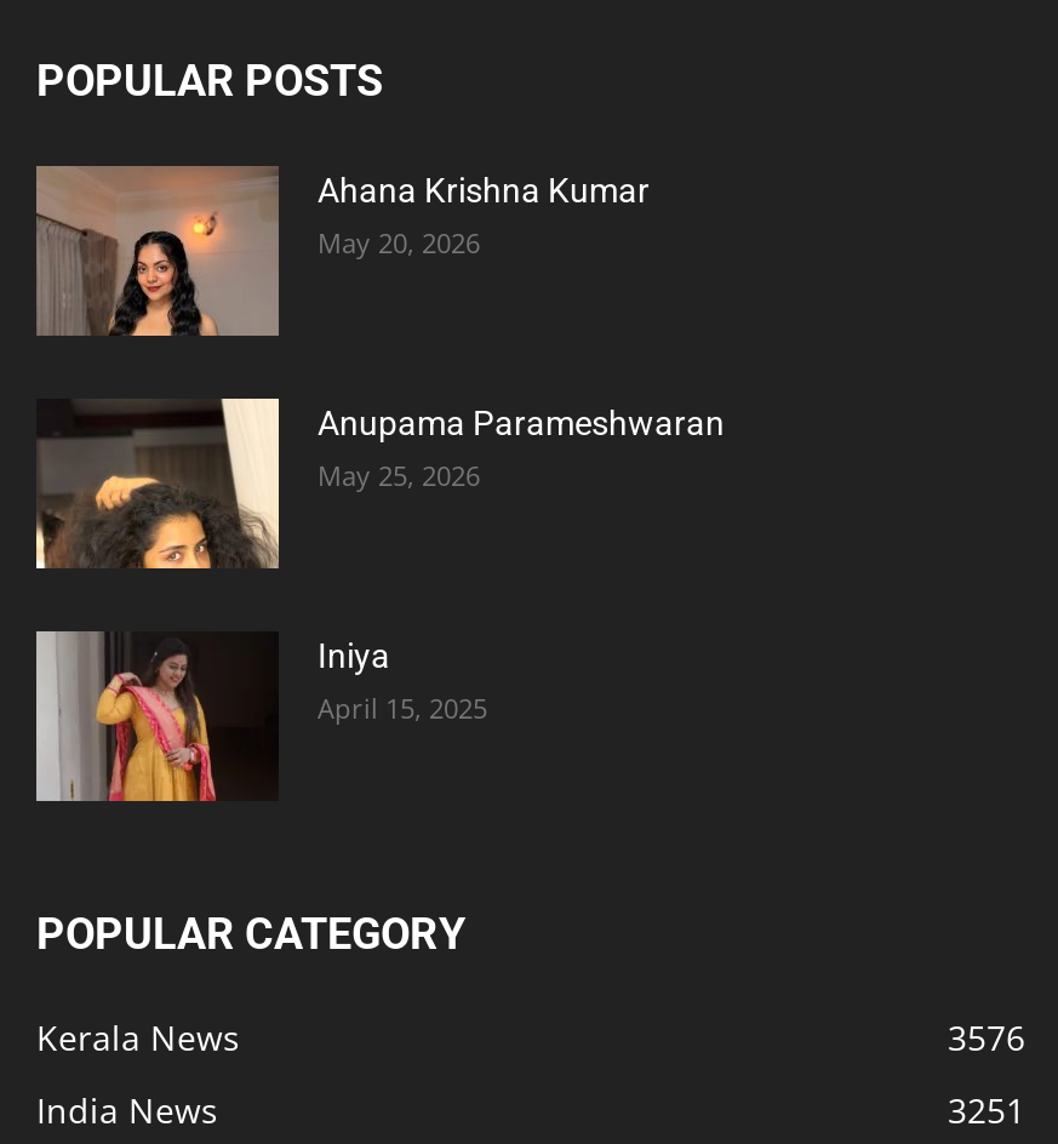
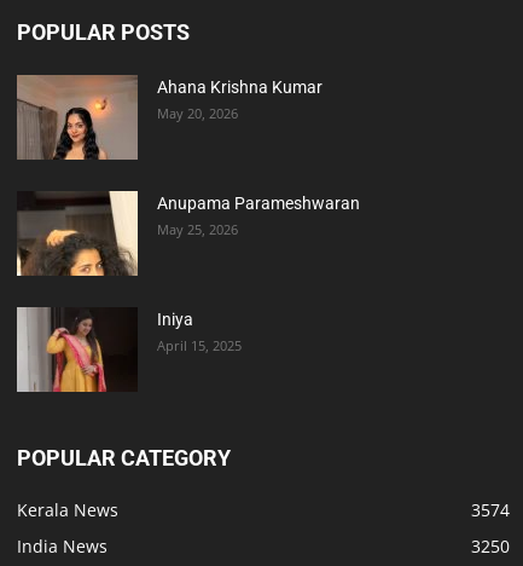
- 3576
+ 3574

- 3251
+ 3250
